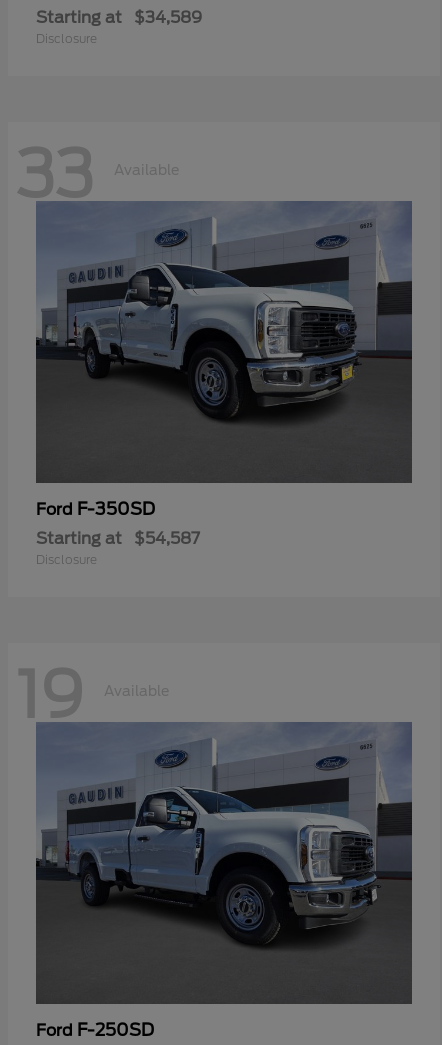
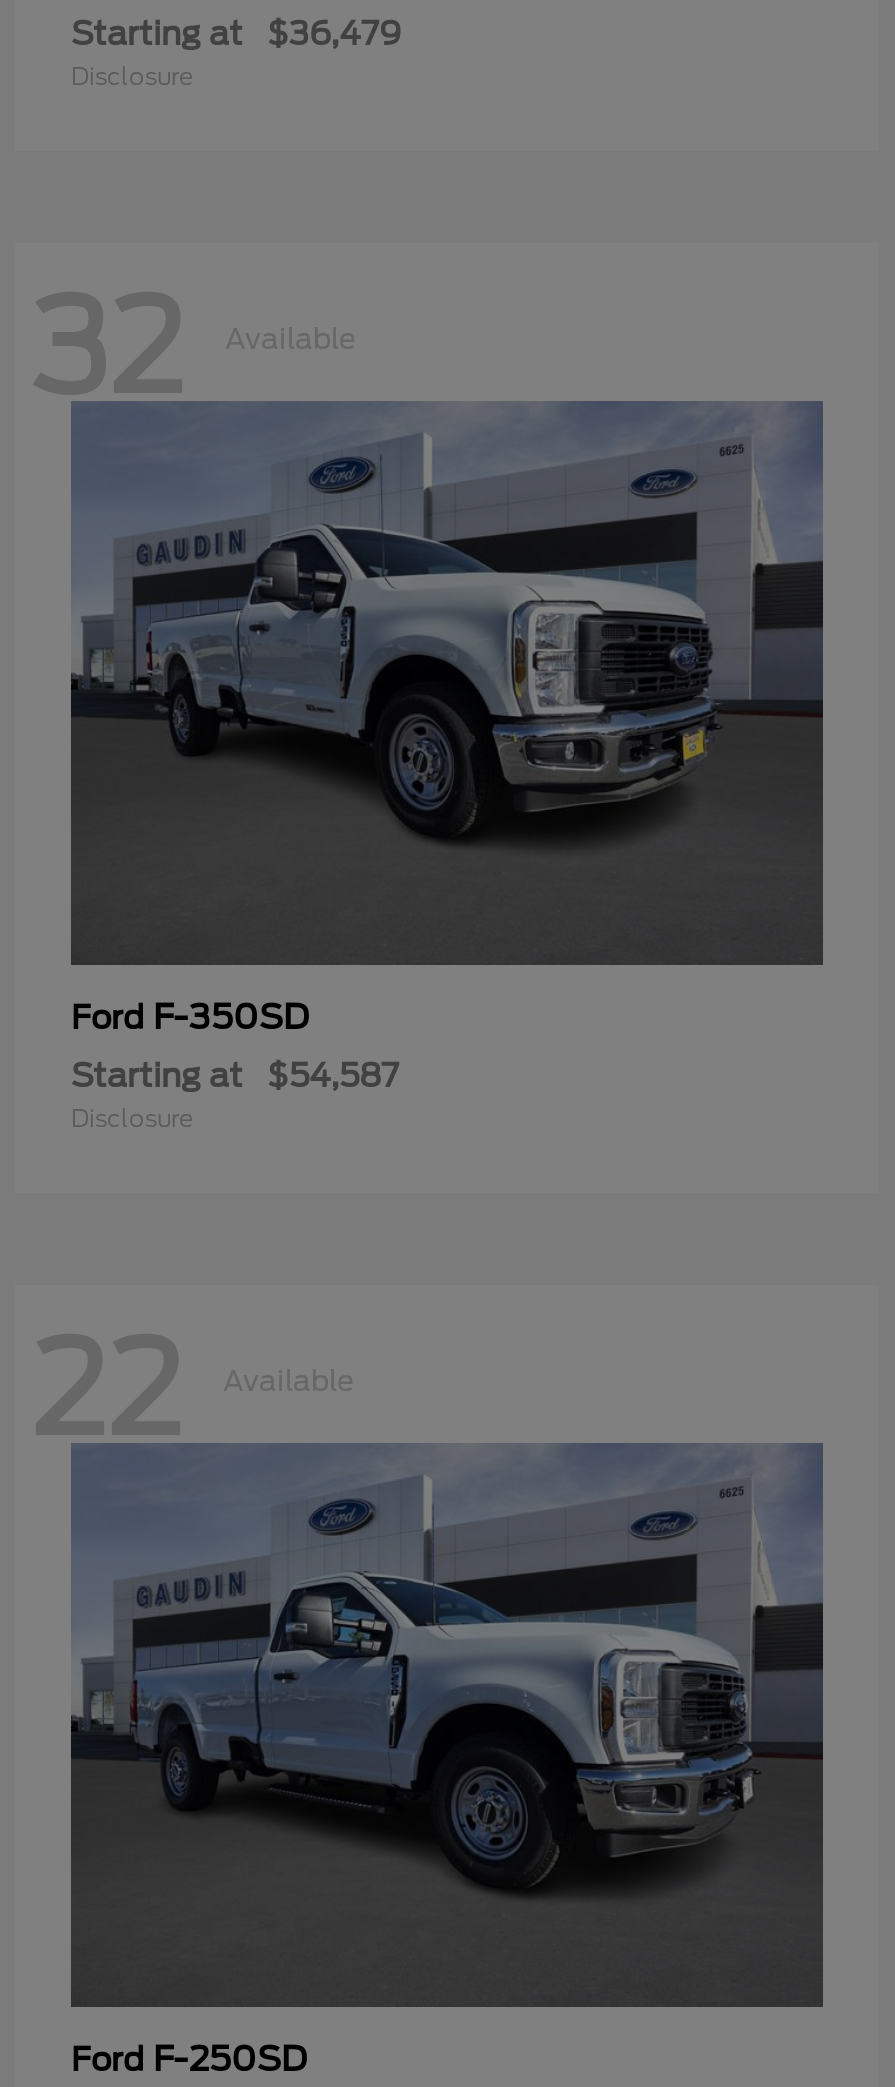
- Starting at $34,589
+ Starting at $36,479

- 33
+ 32

- 19
+ 22
